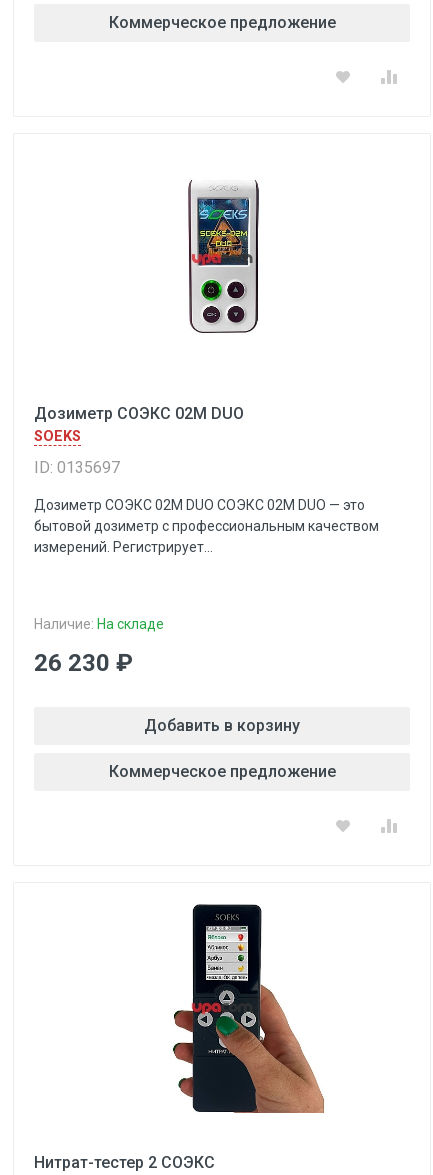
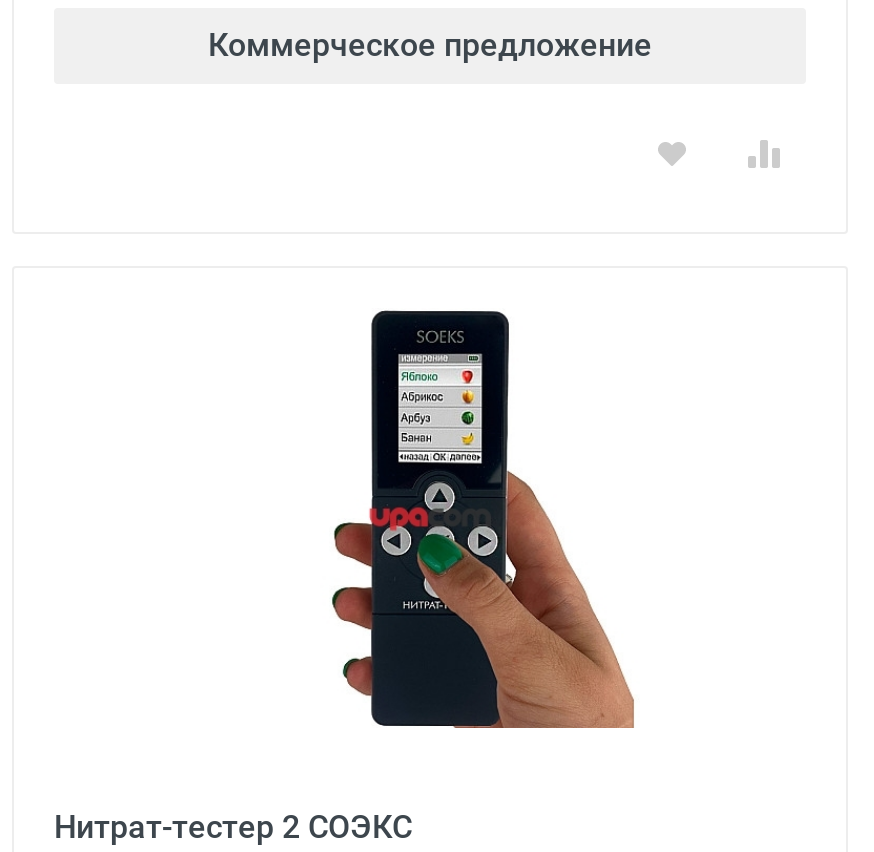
- [image]

- Дозиметр СОЭКС 02M DUO
- SOEKS
- ID: 0135697
- Дозиметр СОЭКС 02M DUO СОЭКС 02M DUO — это
- бытовой дозиметр с профессиональным качеством
- измерений. Регистрирует...

- Наличие: На складе
- 26 230 ₽
- Добавить в корзину
- Коммерческое предложение
